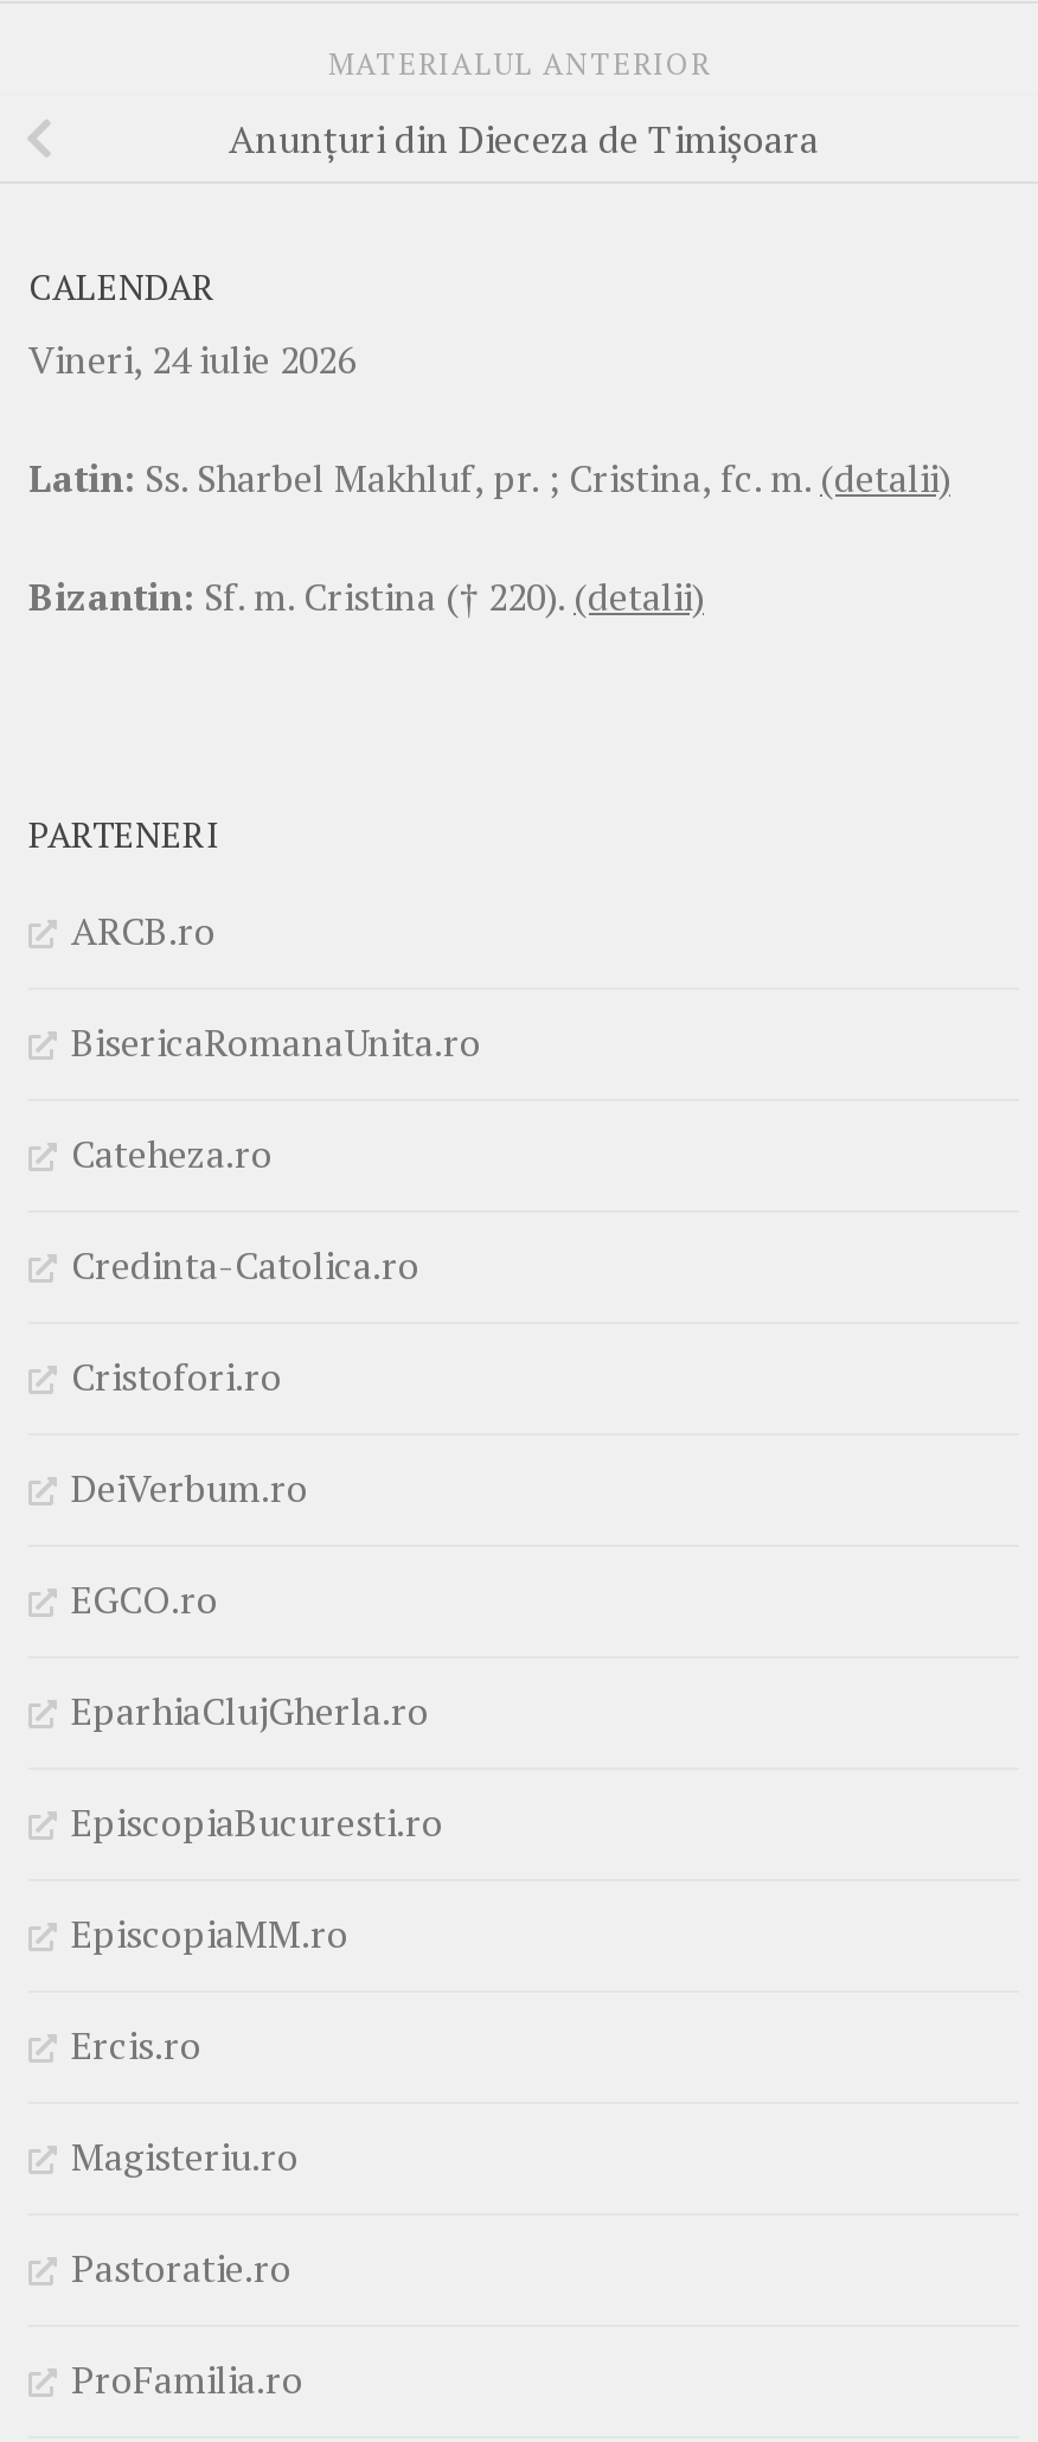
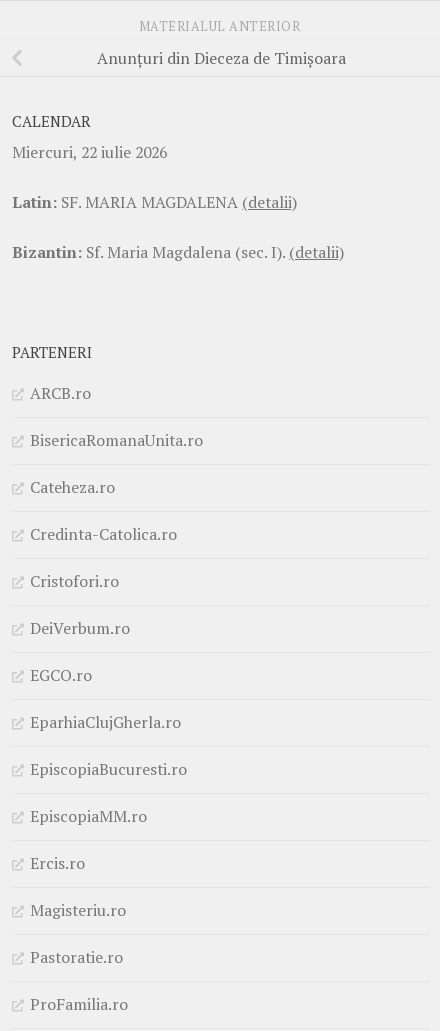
- Vineri, 24 iulie 2026
+ Miercuri, 22 iulie 2026

- Latin: Ss. Sharbel Makhluf, pr. ; Cristina, fc. m. (detalii)
+ Latin: SF. MARIA MAGDALENA (detalii)

- Bizantin: Sf. m. Cristina († 220). (detalii)
+ Bizantin: Sf. Maria Magdalena (sec. I). (detalii)
